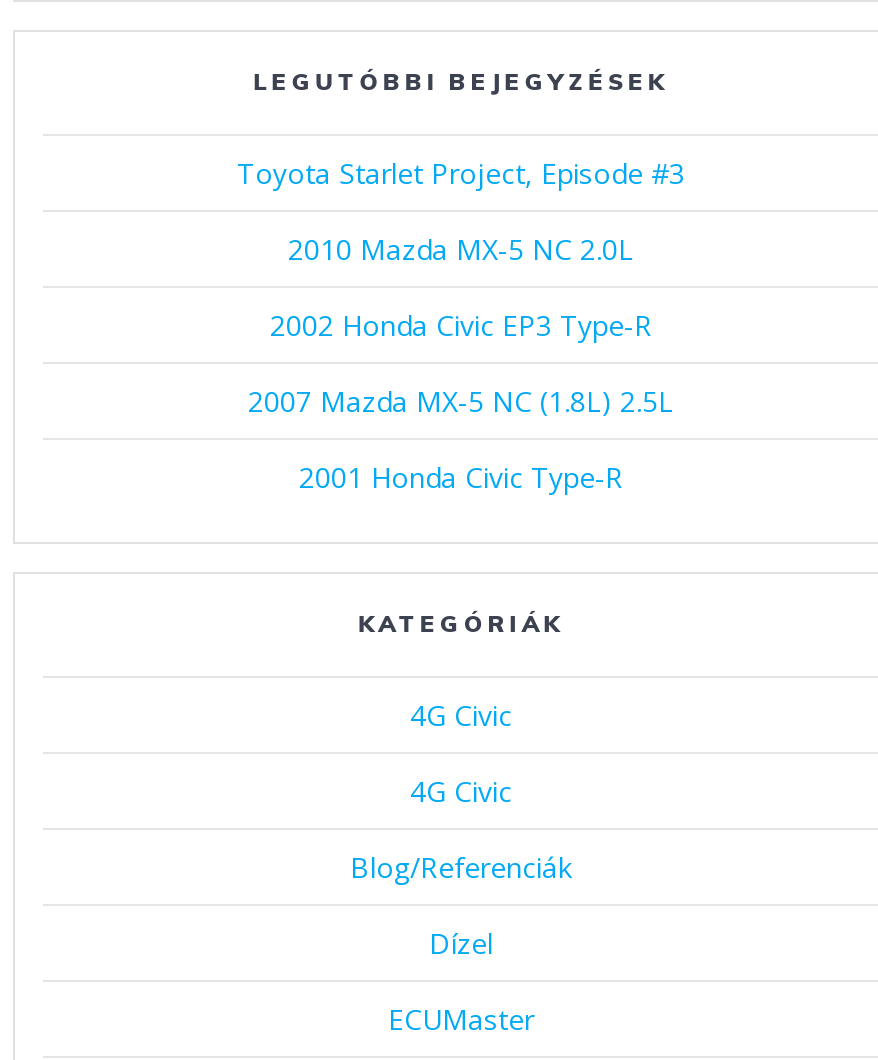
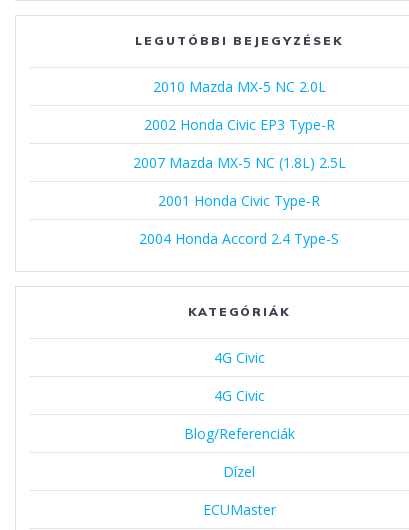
- Toyota Starlet Project, Episode #3

moved up: 2010 Mazda MX-5 NC 2.0L | 2002 Honda Civic EP3 Type-R | 2007 Mazda MX-5 NC (1.8L) 2.5L | 2001 Honda Civic Type-R

+ 2004 Honda Accord 2.4 Type-S
